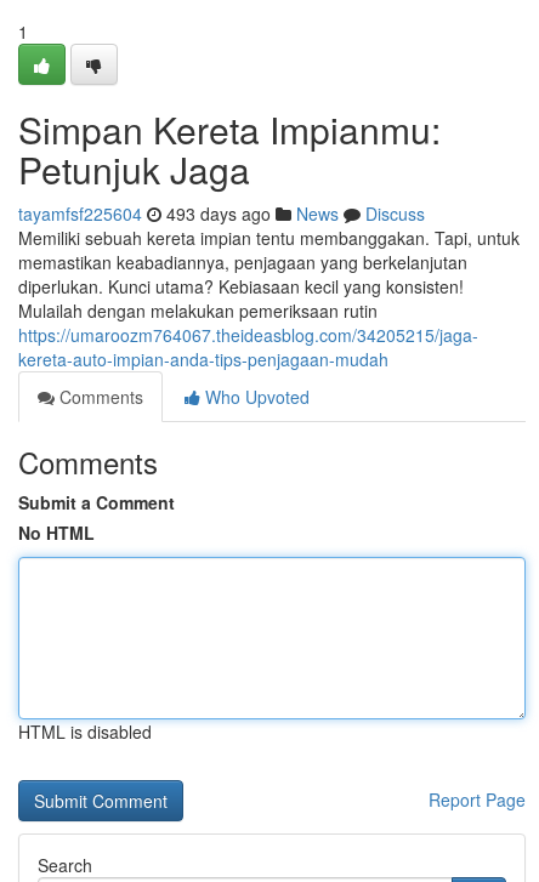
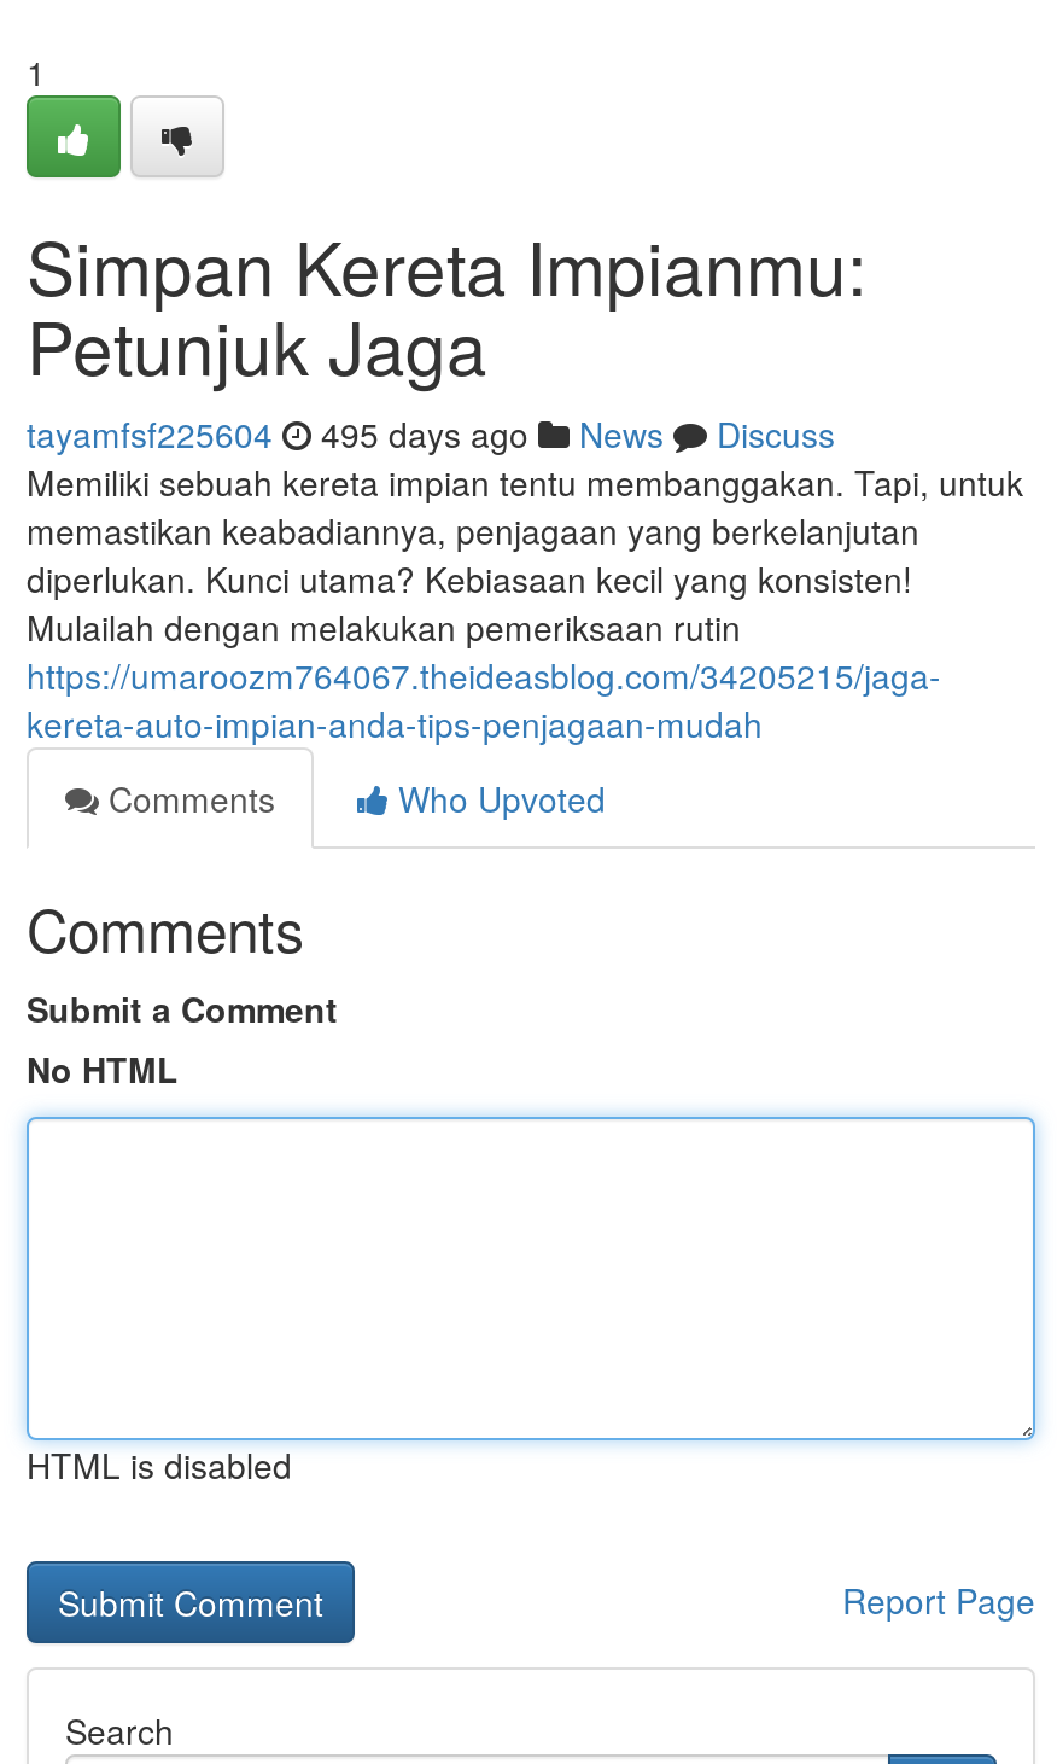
- tayamfsf225604 493 days ago News Discuss
+ tayamfsf225604 495 days ago News Discuss
